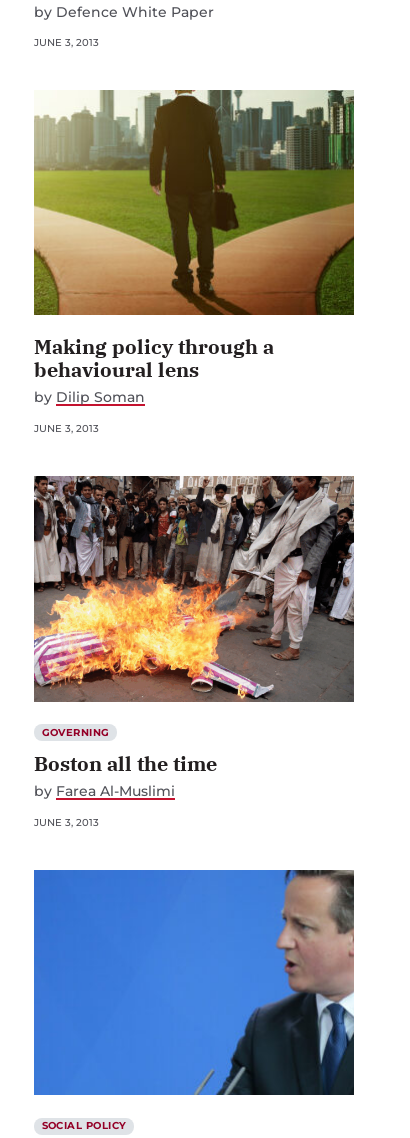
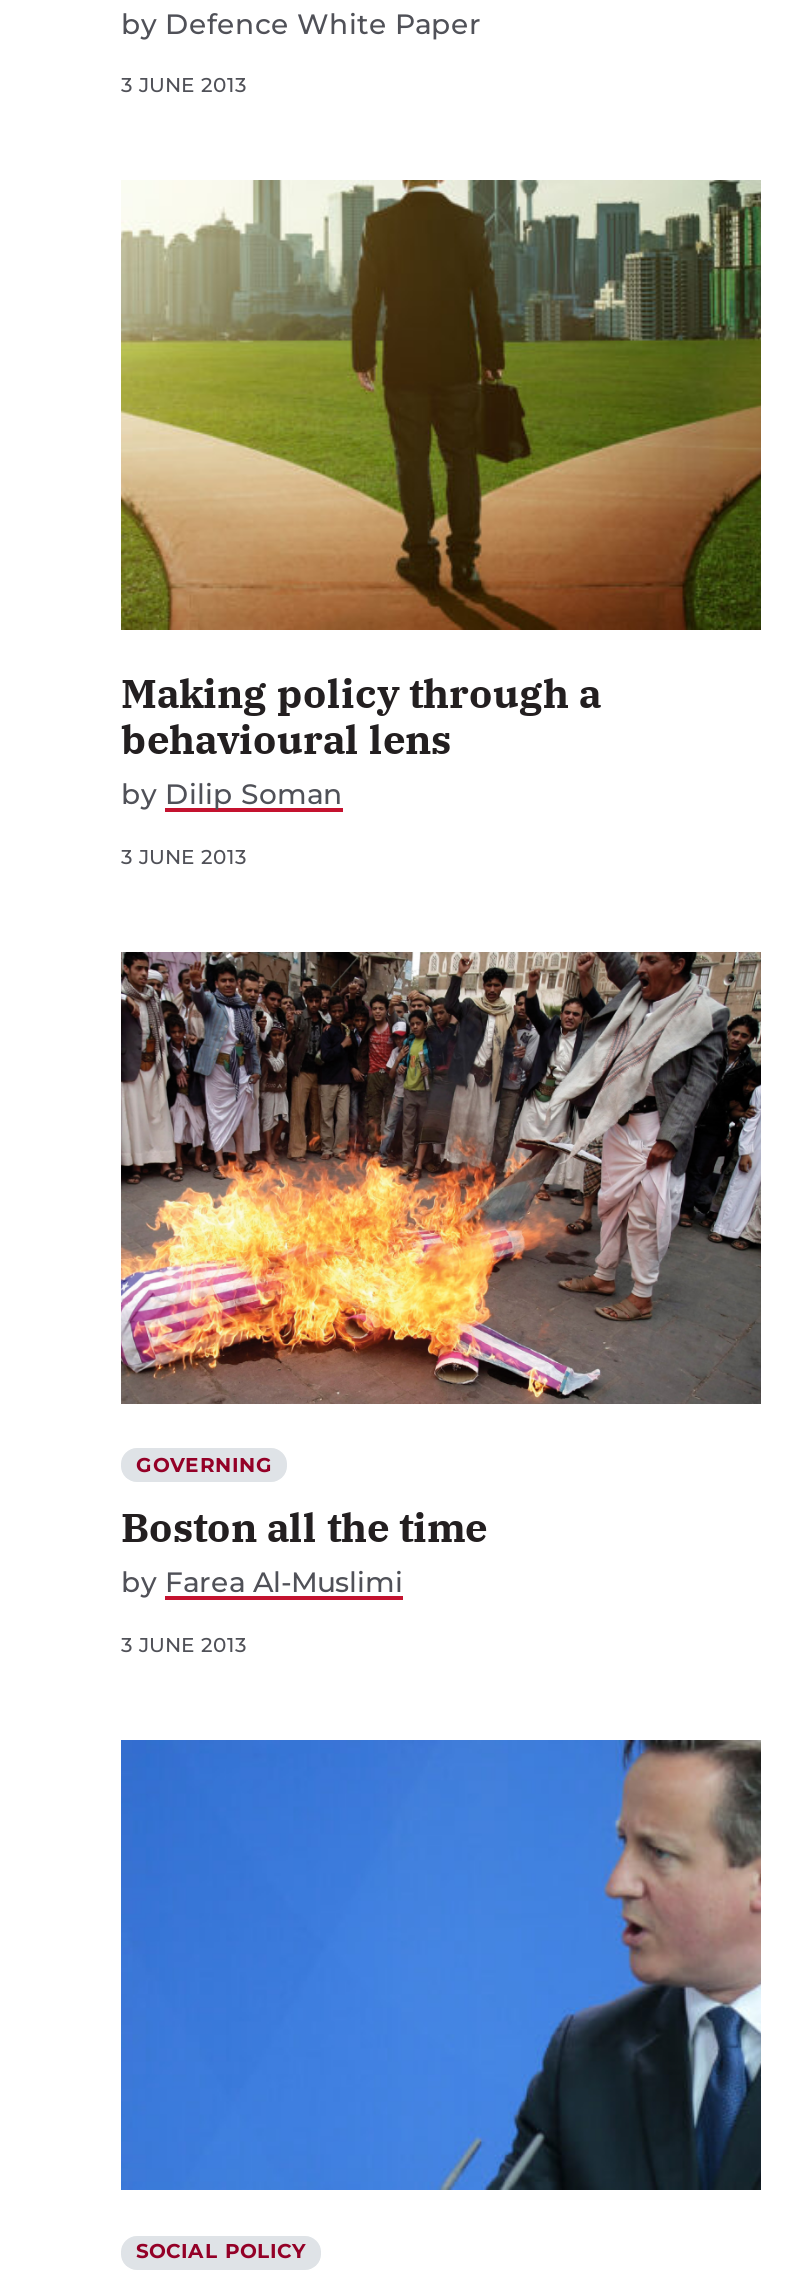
- JUNE 3, 2013
+ 3 JUNE 2013

- JUNE 3, 2013
+ 3 JUNE 2013

- JUNE 3, 2013
+ 3 JUNE 2013
